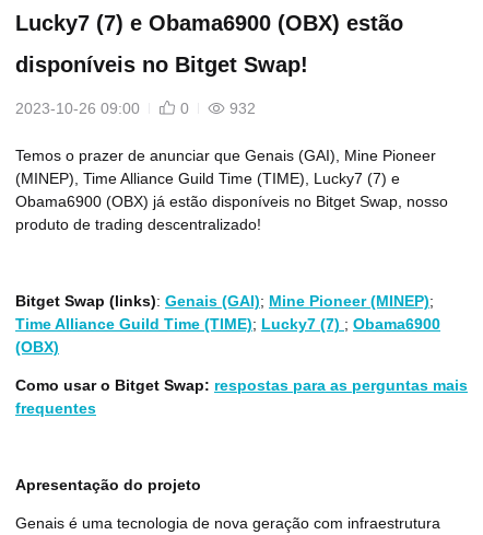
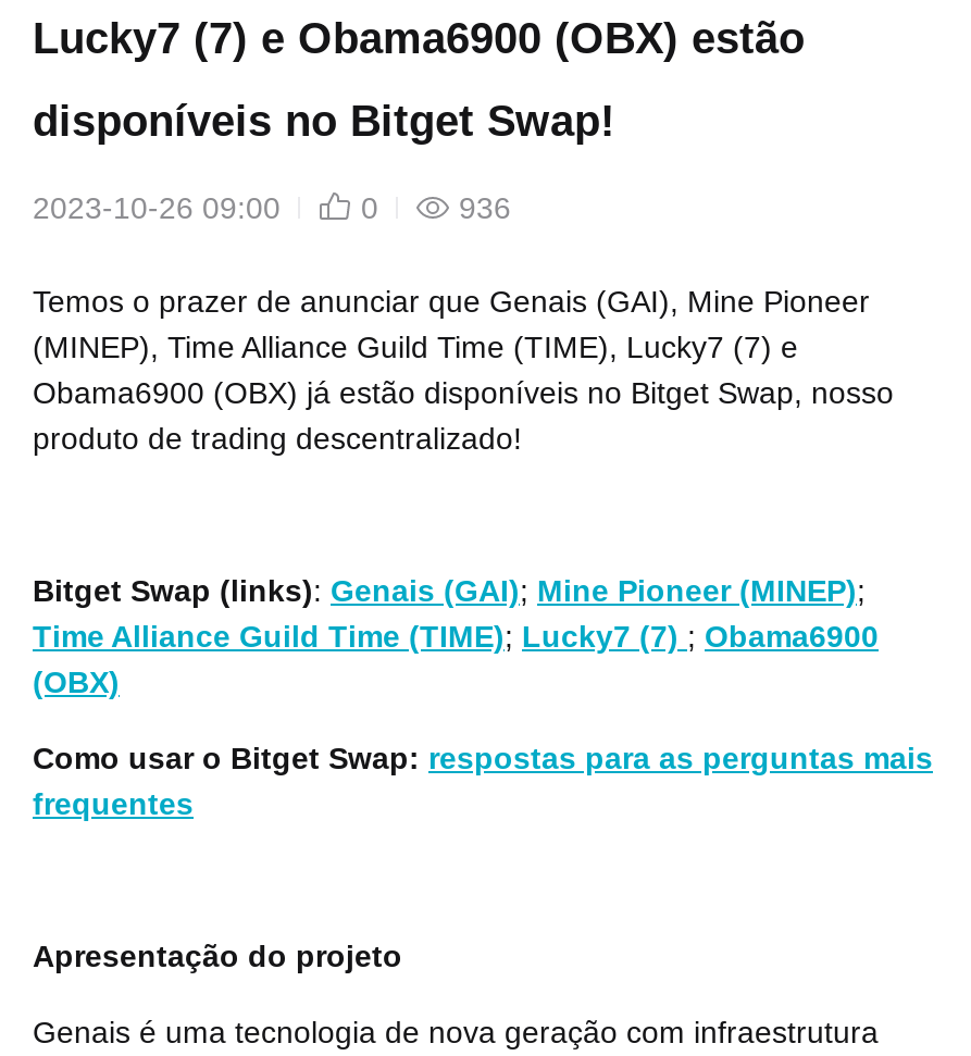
- 932
+ 936
